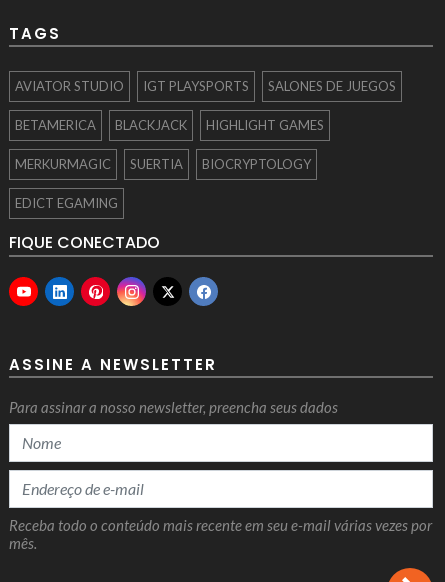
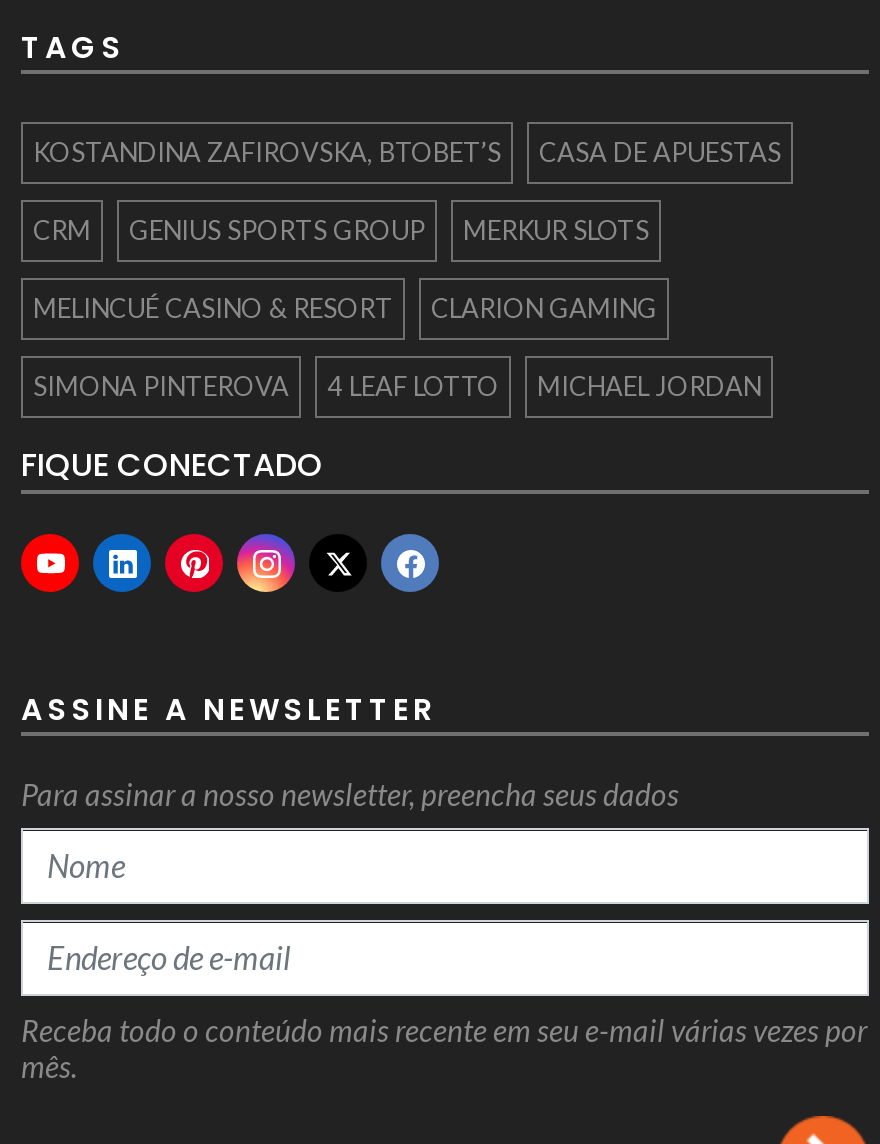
- AVIATOR STUDIO
- IGT PLAYSPORTS
- SALONES DE JUEGOS
+ KOSTANDINA ZAFIROVSKA, BTOBET’S
+ CASA DE APUESTAS

- BETAMERICA
- BLACKJACK
- HIGHLIGHT GAMES
+ CRM
+ GENIUS SPORTS GROUP
+ MERKUR SLOTS

- MERKURMAGIC
- SUERTIA
- BIOCRYPTOLOGY
+ MELINCUÉ CASINO & RESORT
+ CLARION GAMING

- EDICT EGAMING
+ SIMONA PINTEROVA
+ 4 LEAF LOTTO
+ MICHAEL JORDAN
